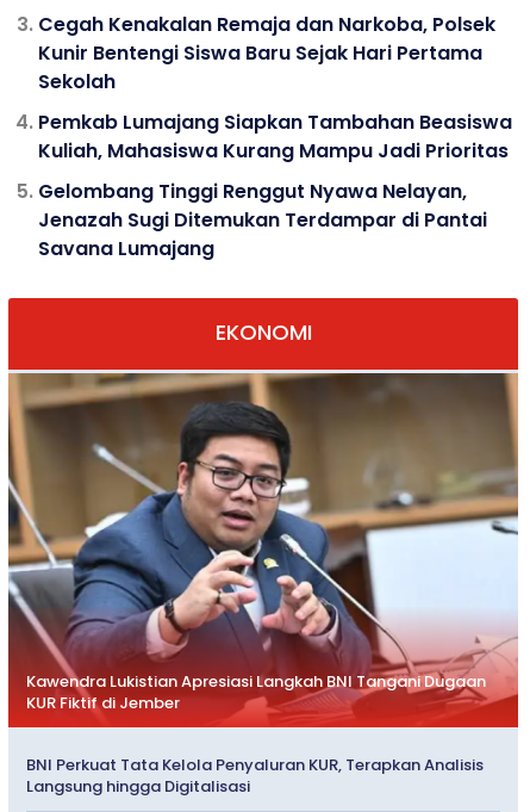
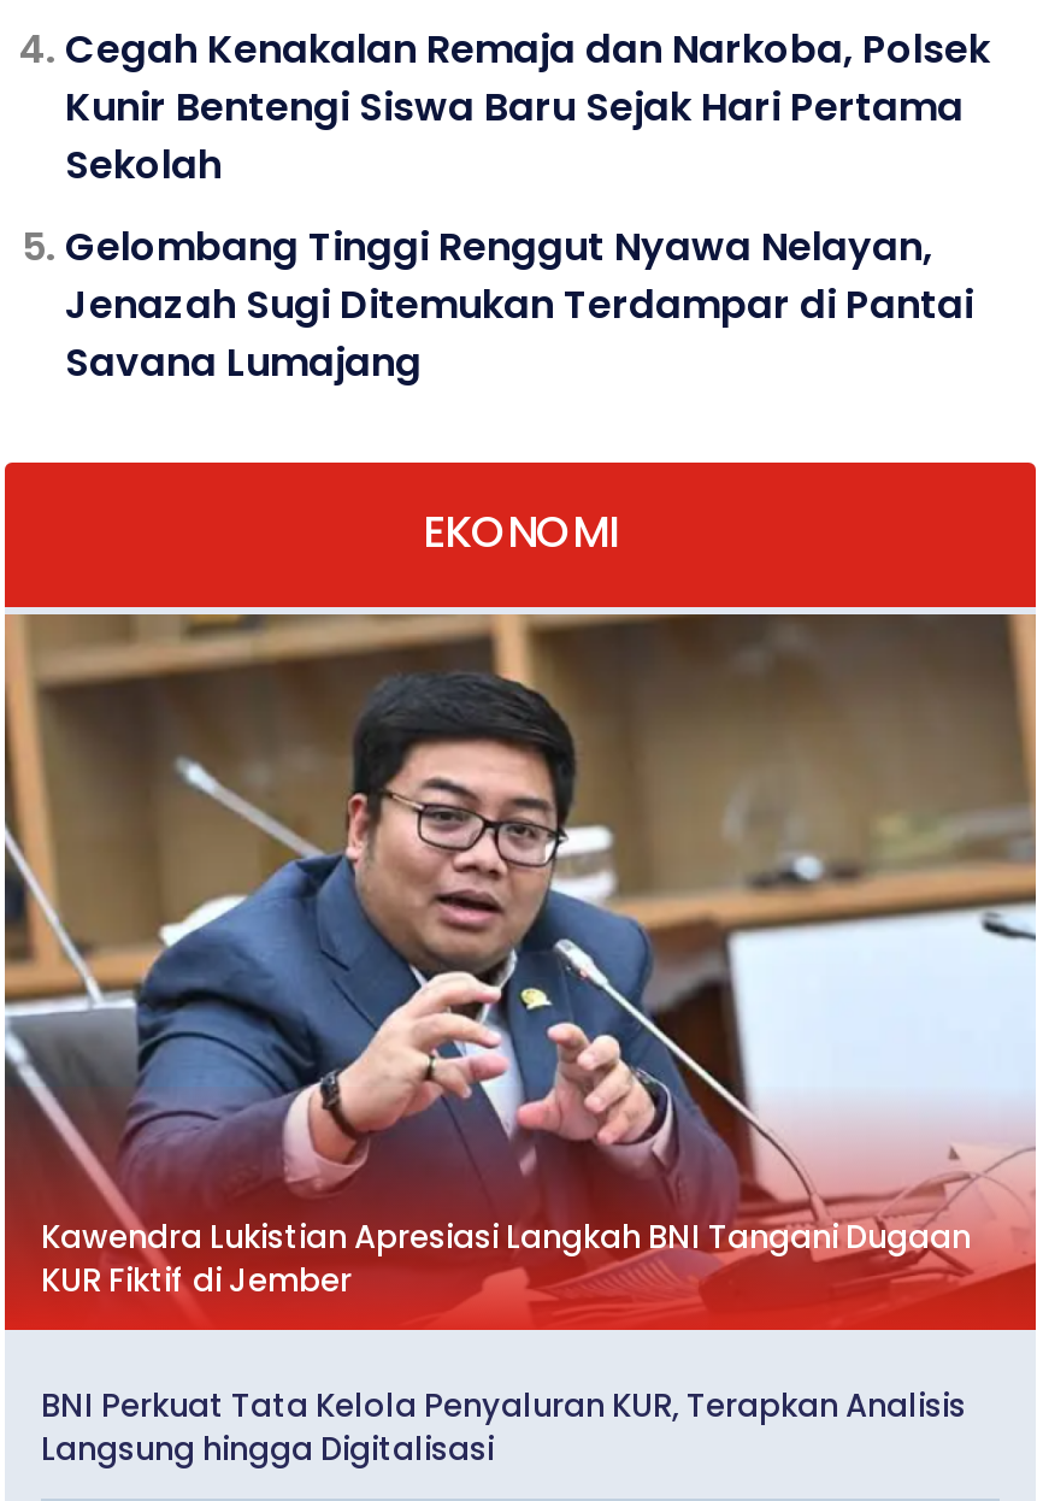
- Pemkab Lumajang Siapkan Tambahan Beasiswa
- Kuliah, Mahasiswa Kurang Mampu Jadi Prioritas
